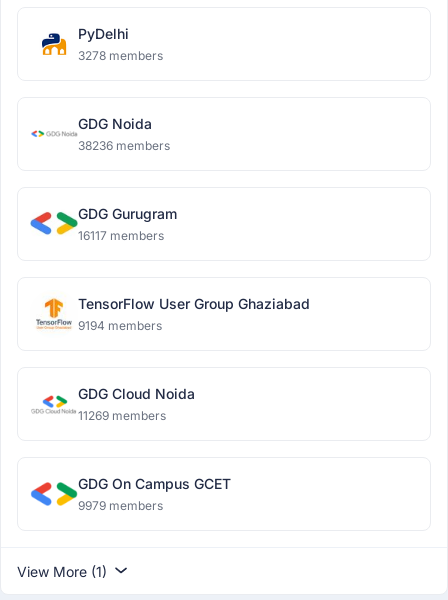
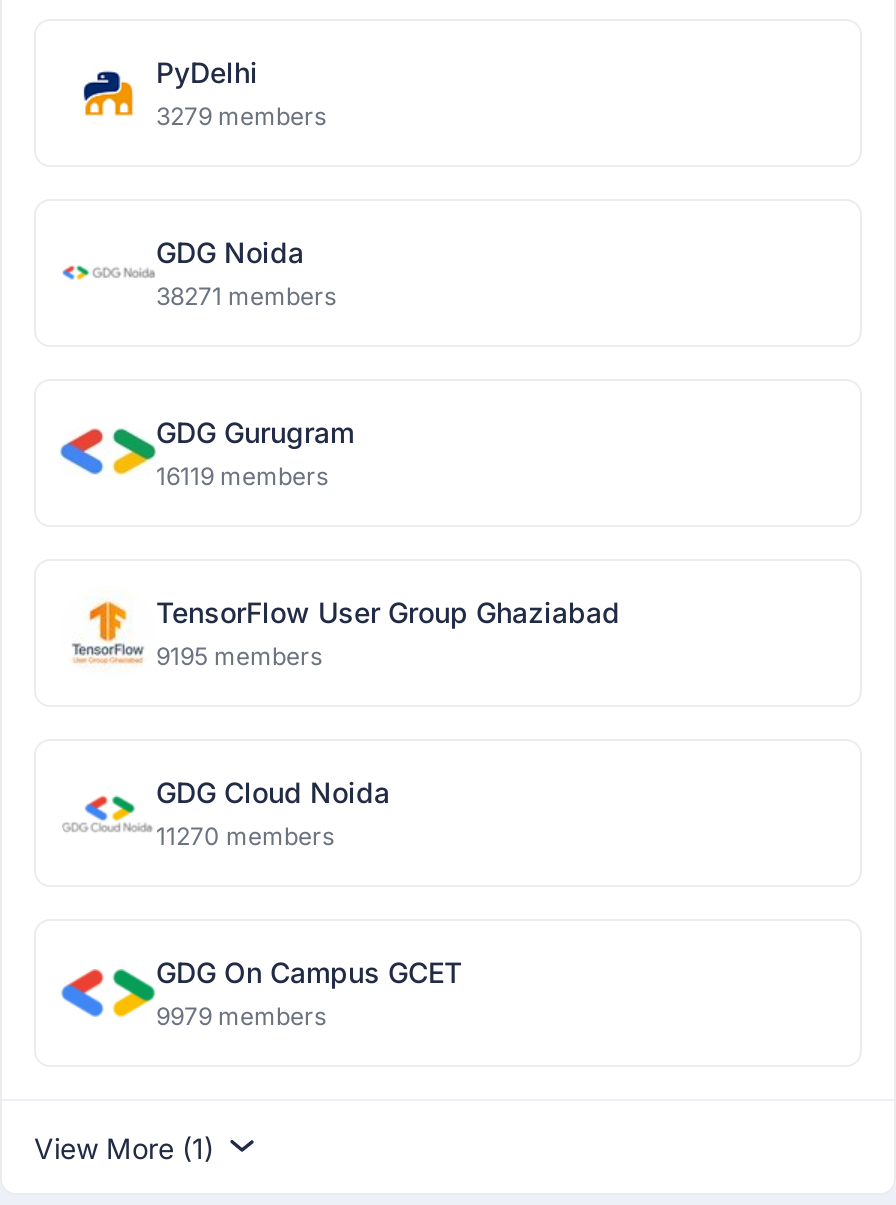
- 3278 members
+ 3279 members

- 38236 members
+ 38271 members

- 16117 members
+ 16119 members

- 9194 members
+ 9195 members

- 11269 members
+ 11270 members
